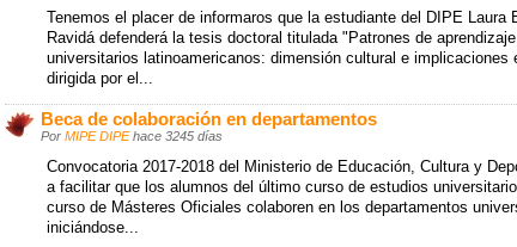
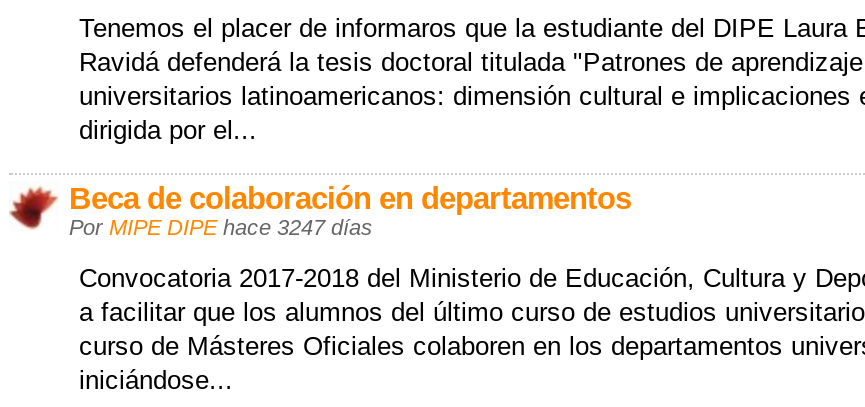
- Por MIPE DIPE hace 3245 días
+ Por MIPE DIPE hace 3247 días
